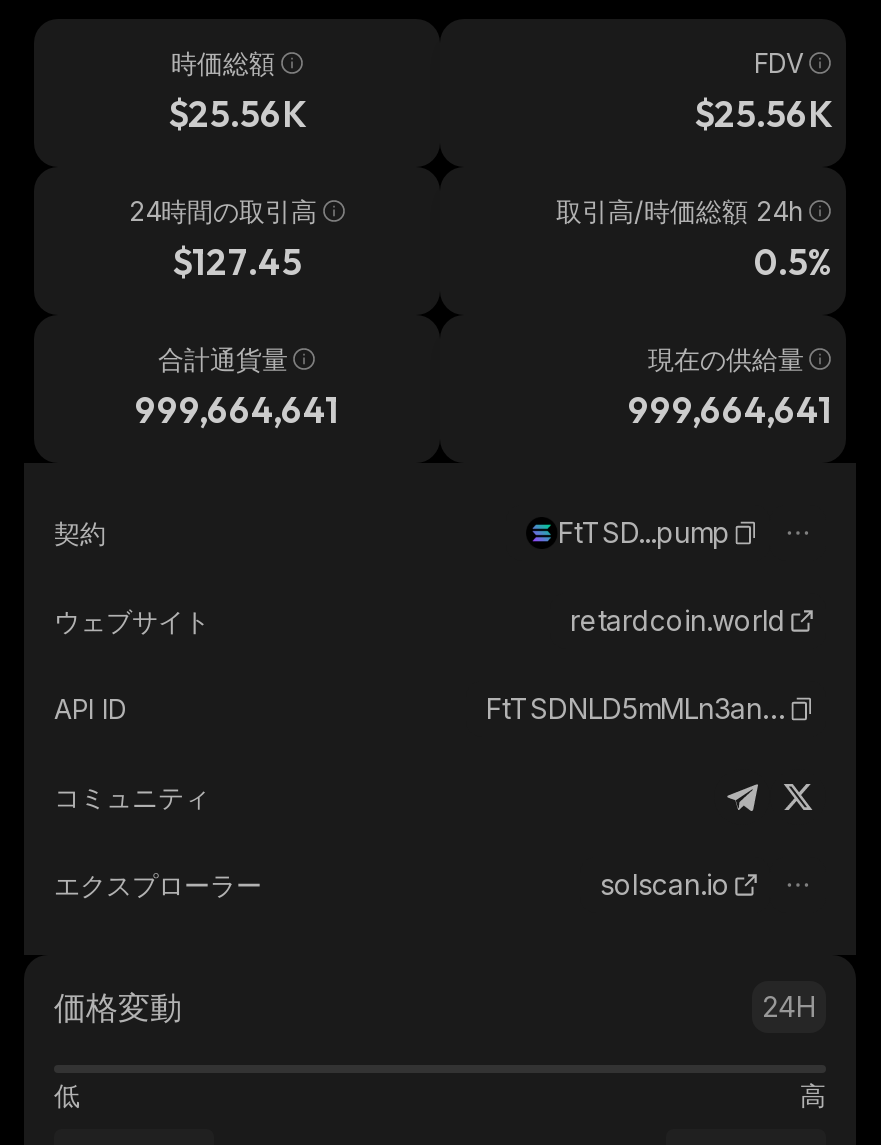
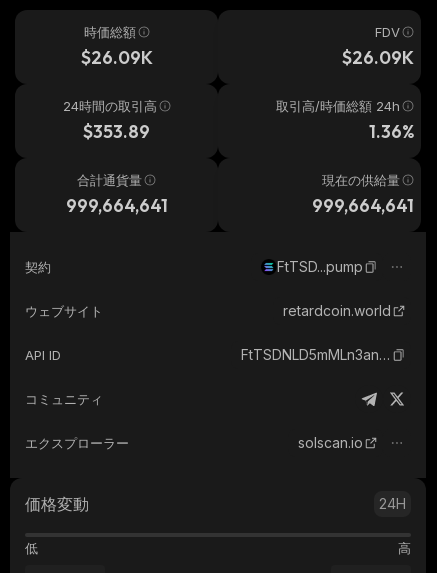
- $25.56K
+ $26.09K

- $25.56K
+ $26.09K

- $127.45
+ $353.89

- 0.5%
+ 1.36%
